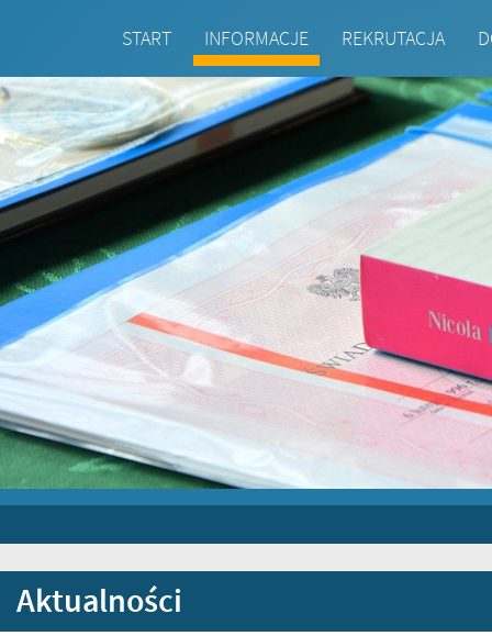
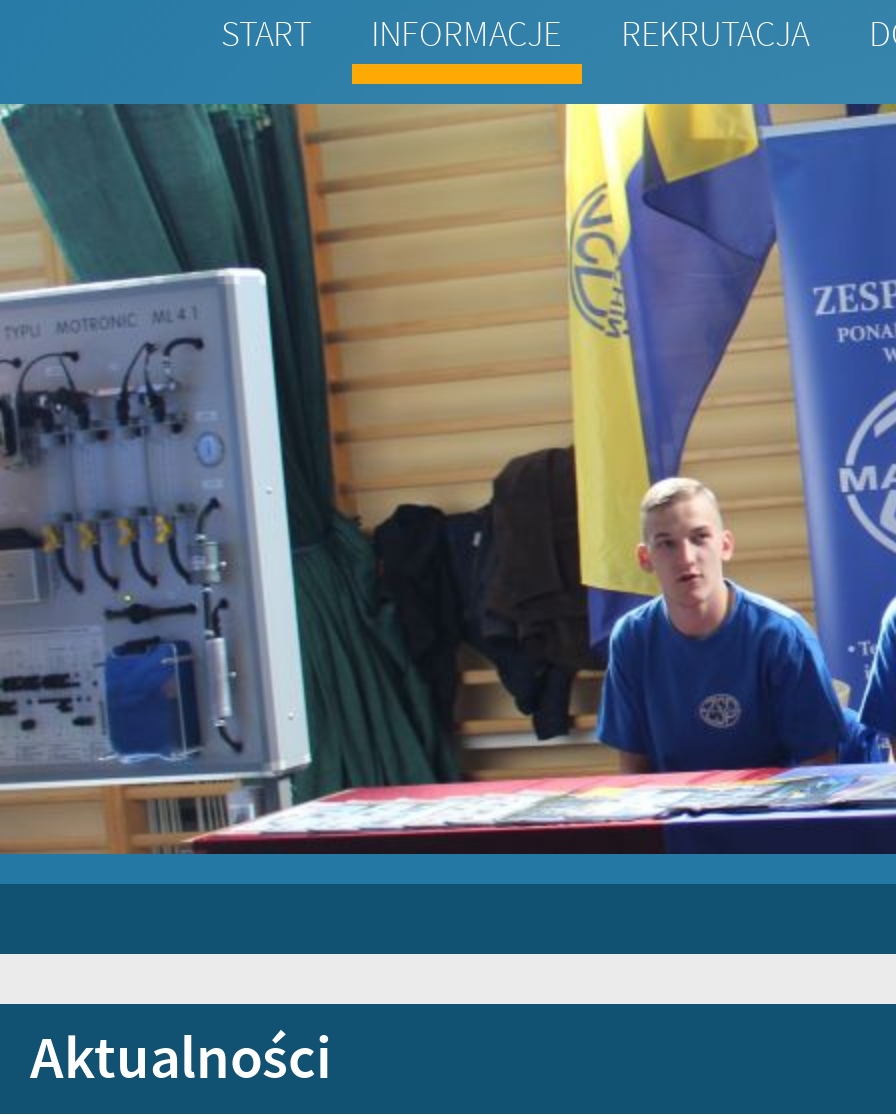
- [image]
+ [image]
